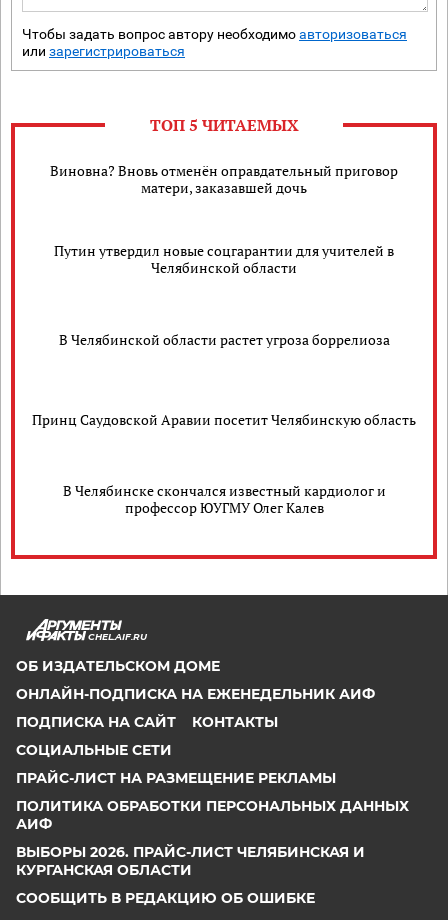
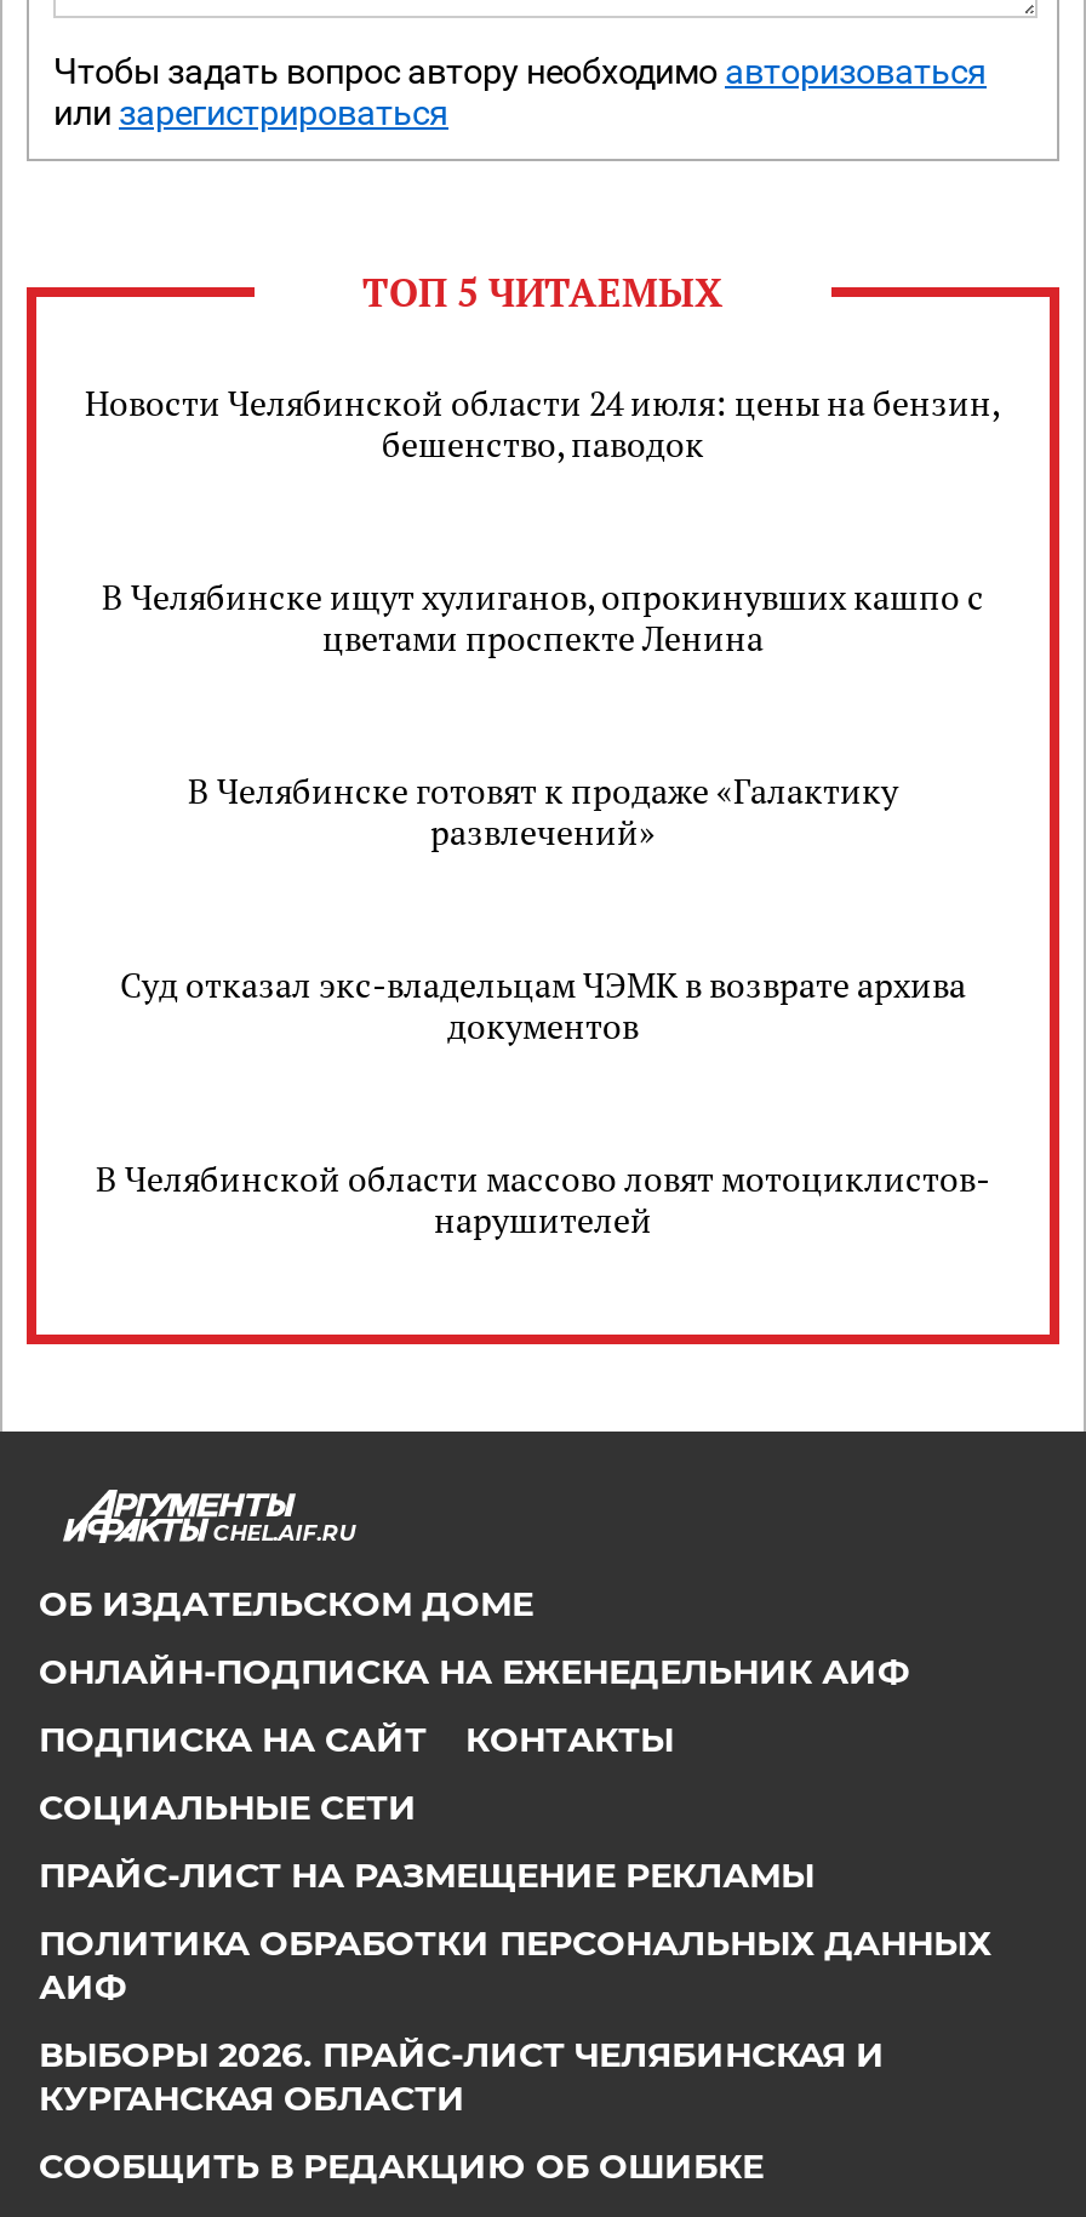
- Виновна? Вновь отменён оправдательный приговор
- матери, заказавшей дочь
+ Новости Челябинской области 24 июля: цены на бензин,
+ бешенство, паводок

- Путин утвердил новые соцгарантии для учителей в
- Челябинской области
+ В Челябинске ищут хулиганов, опрокинувших кашпо с
+ цветами проспекте Ленина

- В Челябинской области растет угроза боррелиоза
+ В Челябинске готовят к продаже «Галактику
+ развлечений»

- Принц Саудовской Аравии посетит Челябинскую область
+ Суд отказал экс-владельцам ЧЭМК в возврате архива
+ документов

- В Челябинске скончался известный кардиолог и
- профессор ЮУГМУ Олег Калев
+ В Челябинской области массово ловят мотоциклистов-
+ нарушителей
